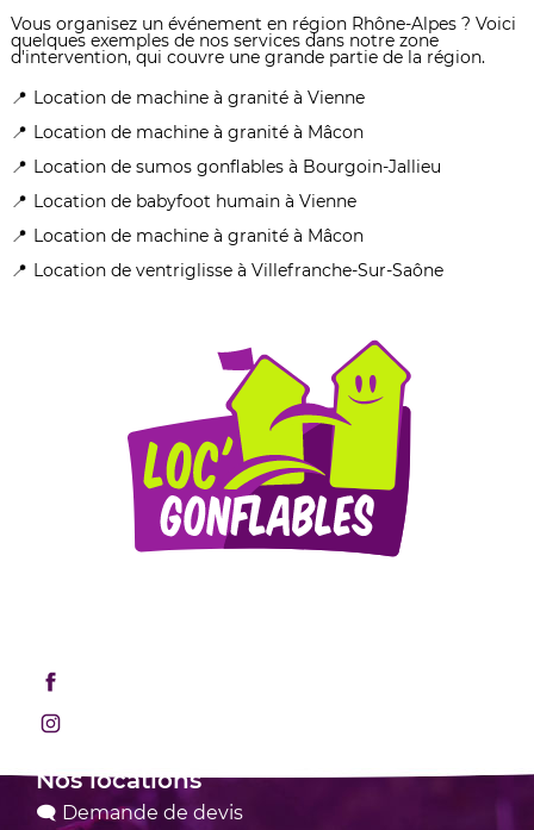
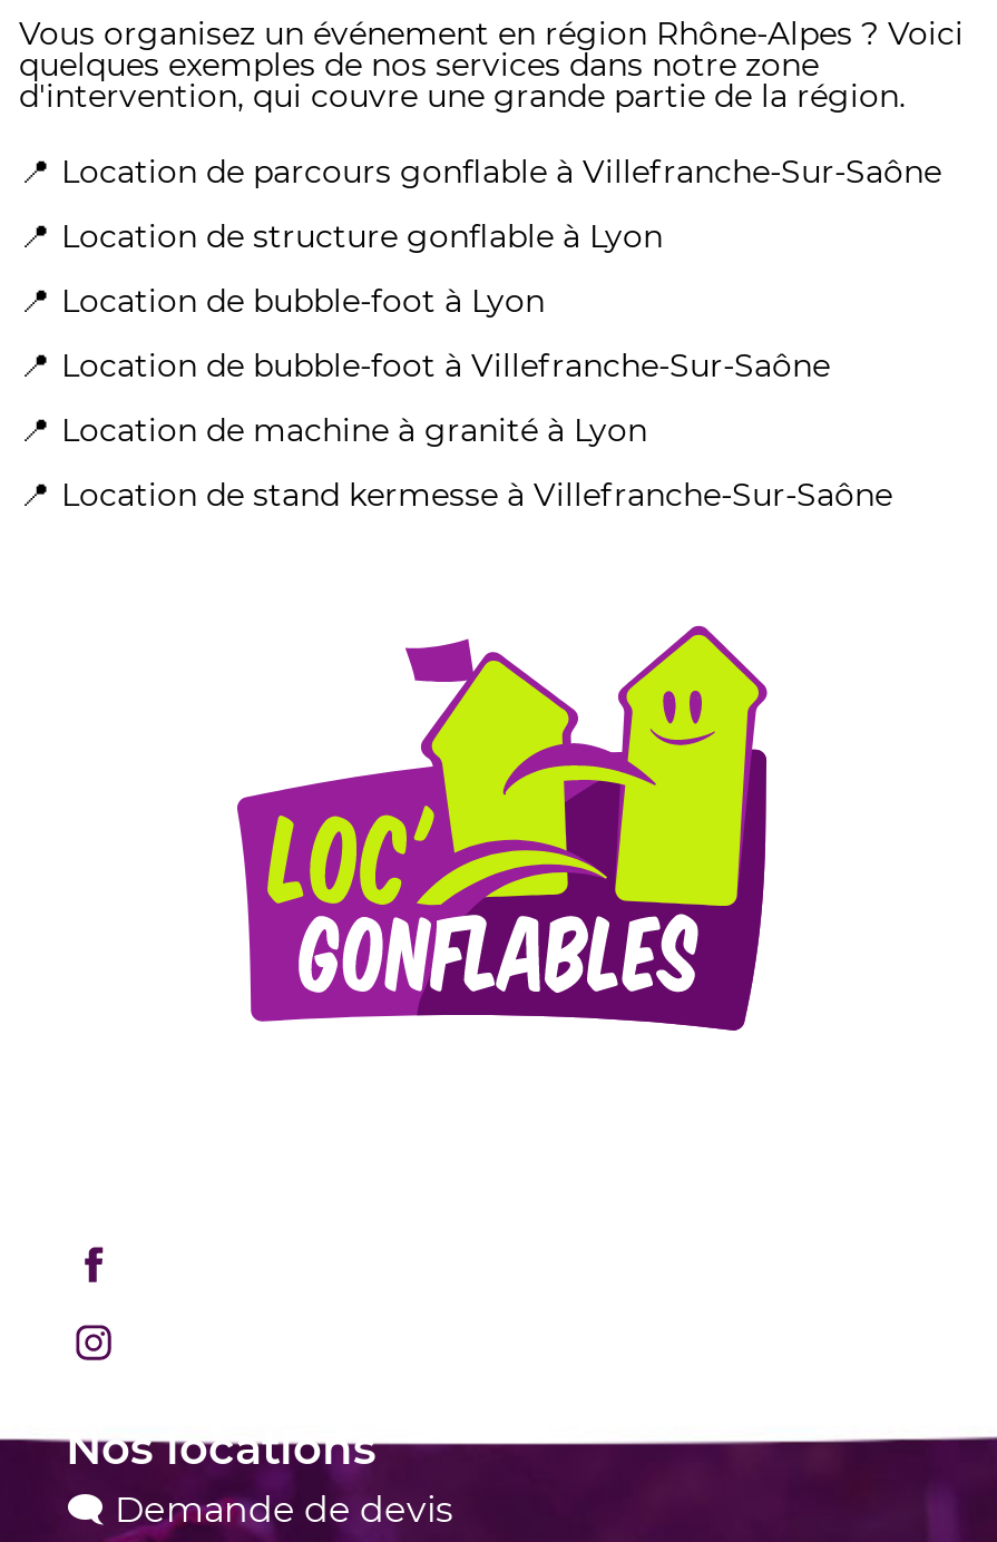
- Location de machine à granité à Vienne
+ Location de parcours gonflable à Villefranche-Sur-Saône

- Location de machine à granité à Mâcon
+ Location de structure gonflable à Lyon

- Location de sumos gonflables à Bourgoin-Jallieu
+ Location de bubble-foot à Lyon

- Location de babyfoot humain à Vienne
+ Location de bubble-foot à Villefranche-Sur-Saône

- Location de machine à granité à Mâcon
+ Location de machine à granité à Lyon

- Location de ventriglisse à Villefranche-Sur-Saône
+ Location de stand kermesse à Villefranche-Sur-Saône
